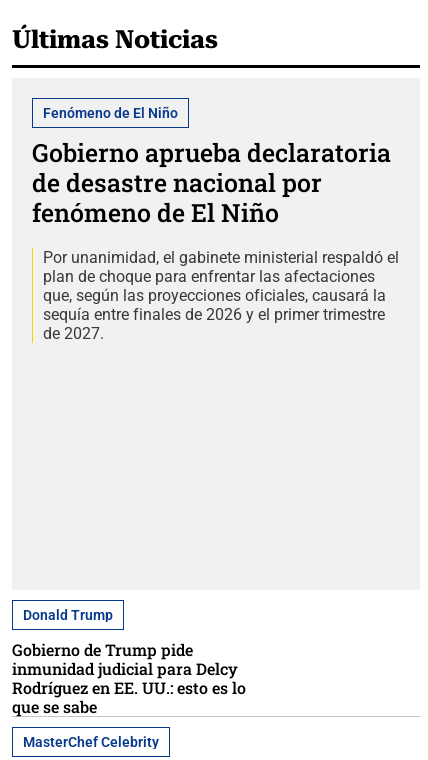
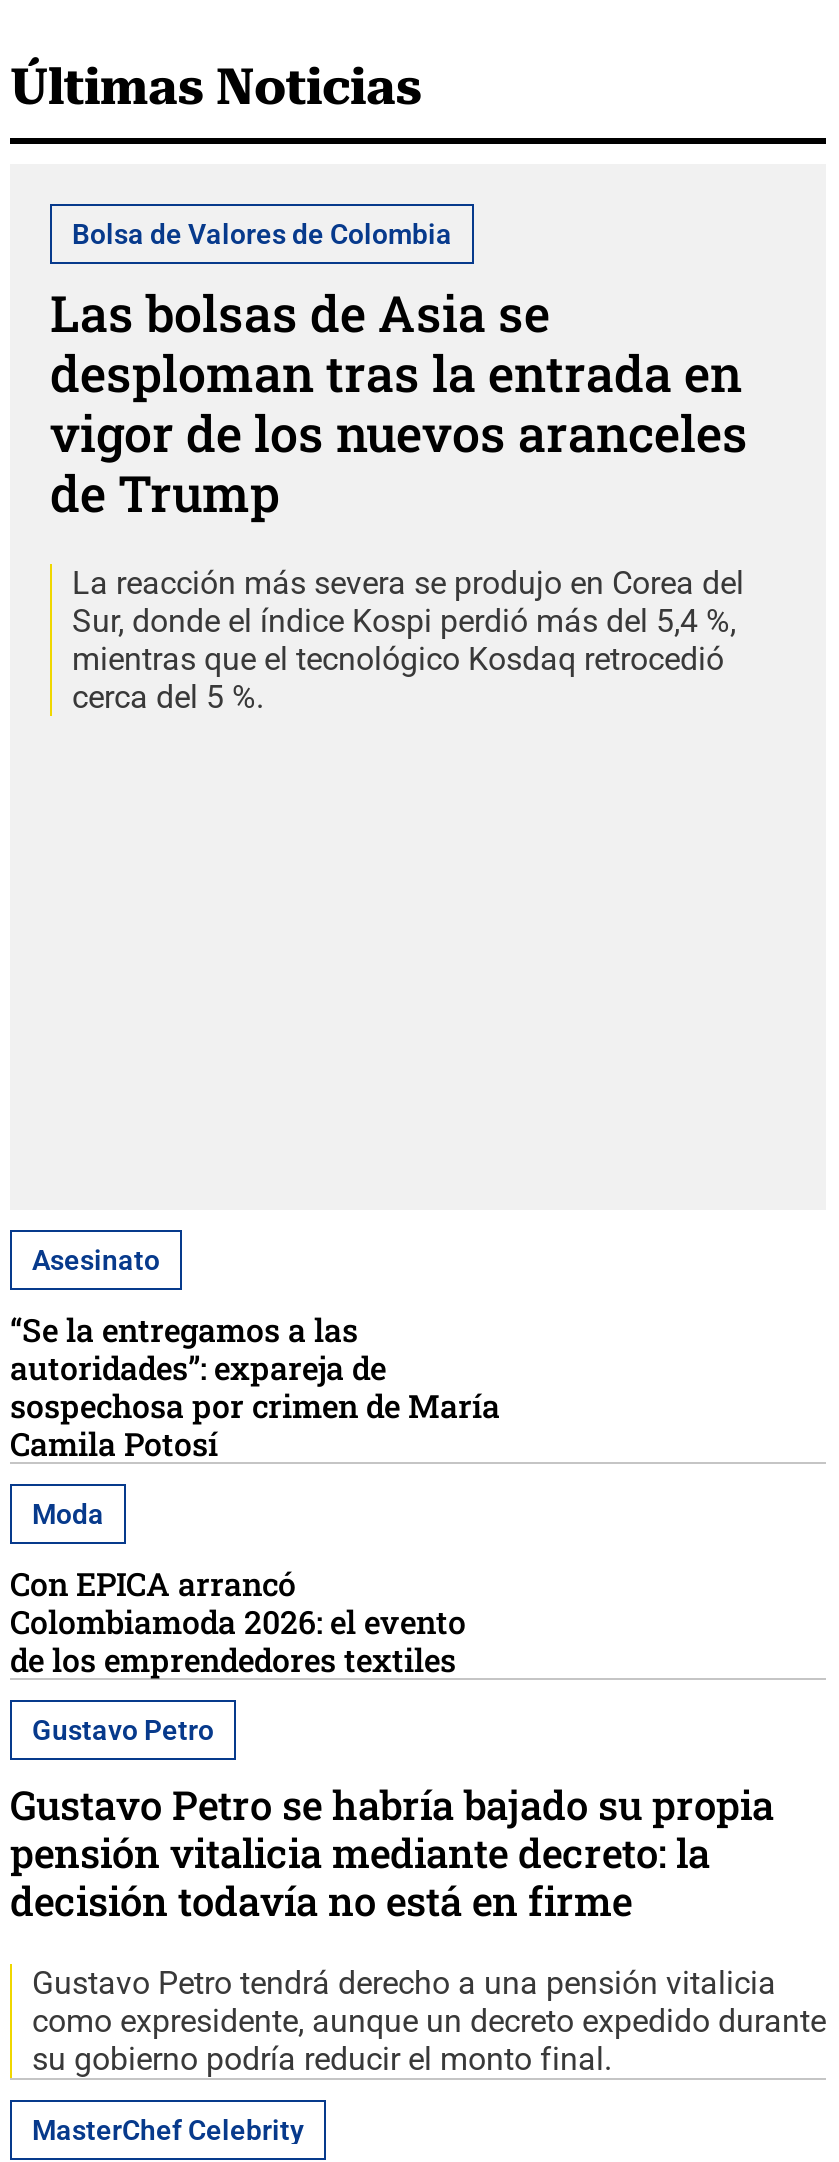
- Fenómeno de El Niño
- Gobierno aprueba declaratoria
- de desastre nacional por
- fenómeno de El Niño
- Por unanimidad, el gabinete ministerial respaldó el
- plan de choque para enfrentar las afectaciones
- que, según las proyecciones oficiales, causará la
- sequía entre finales de 2026 y el primer trimestre
- de 2027.
+ Bolsa de Valores de Colombia
+ Las bolsas de Asia se
+ desploman tras la entrada en
+ vigor de los nuevos aranceles
+ de Trump
+ La reacción más severa se produjo en Corea del
+ Sur, donde el índice Kospi perdió más del 5,4 %,
+ mientras que el tecnológico Kosdaq retrocedió
+ cerca del 5 %.

- Donald Trump
- Gobierno de Trump pide
- inmunidad judicial para Delcy
- Rodríguez en EE. UU.: esto es lo
- que se sabe
+ Asesinato
+ “Se la entregamos a las
+ autoridades”: expareja de
+ sospechosa por crimen de María
+ Camila Potosí
+ Moda
+ Con EPICA arrancó
+ Colombiamoda 2026: el evento
+ de los emprendedores textiles
+ Gustavo Petro
+ Gustavo Petro se habría bajado su propia
+ pensión vitalicia mediante decreto: la
+ decisión todavía no está en firme
+ Gustavo Petro tendrá derecho a una pensión vitalicia
+ como expresidente, aunque un decreto expedido durante
+ su gobierno podría reducir el monto final.
